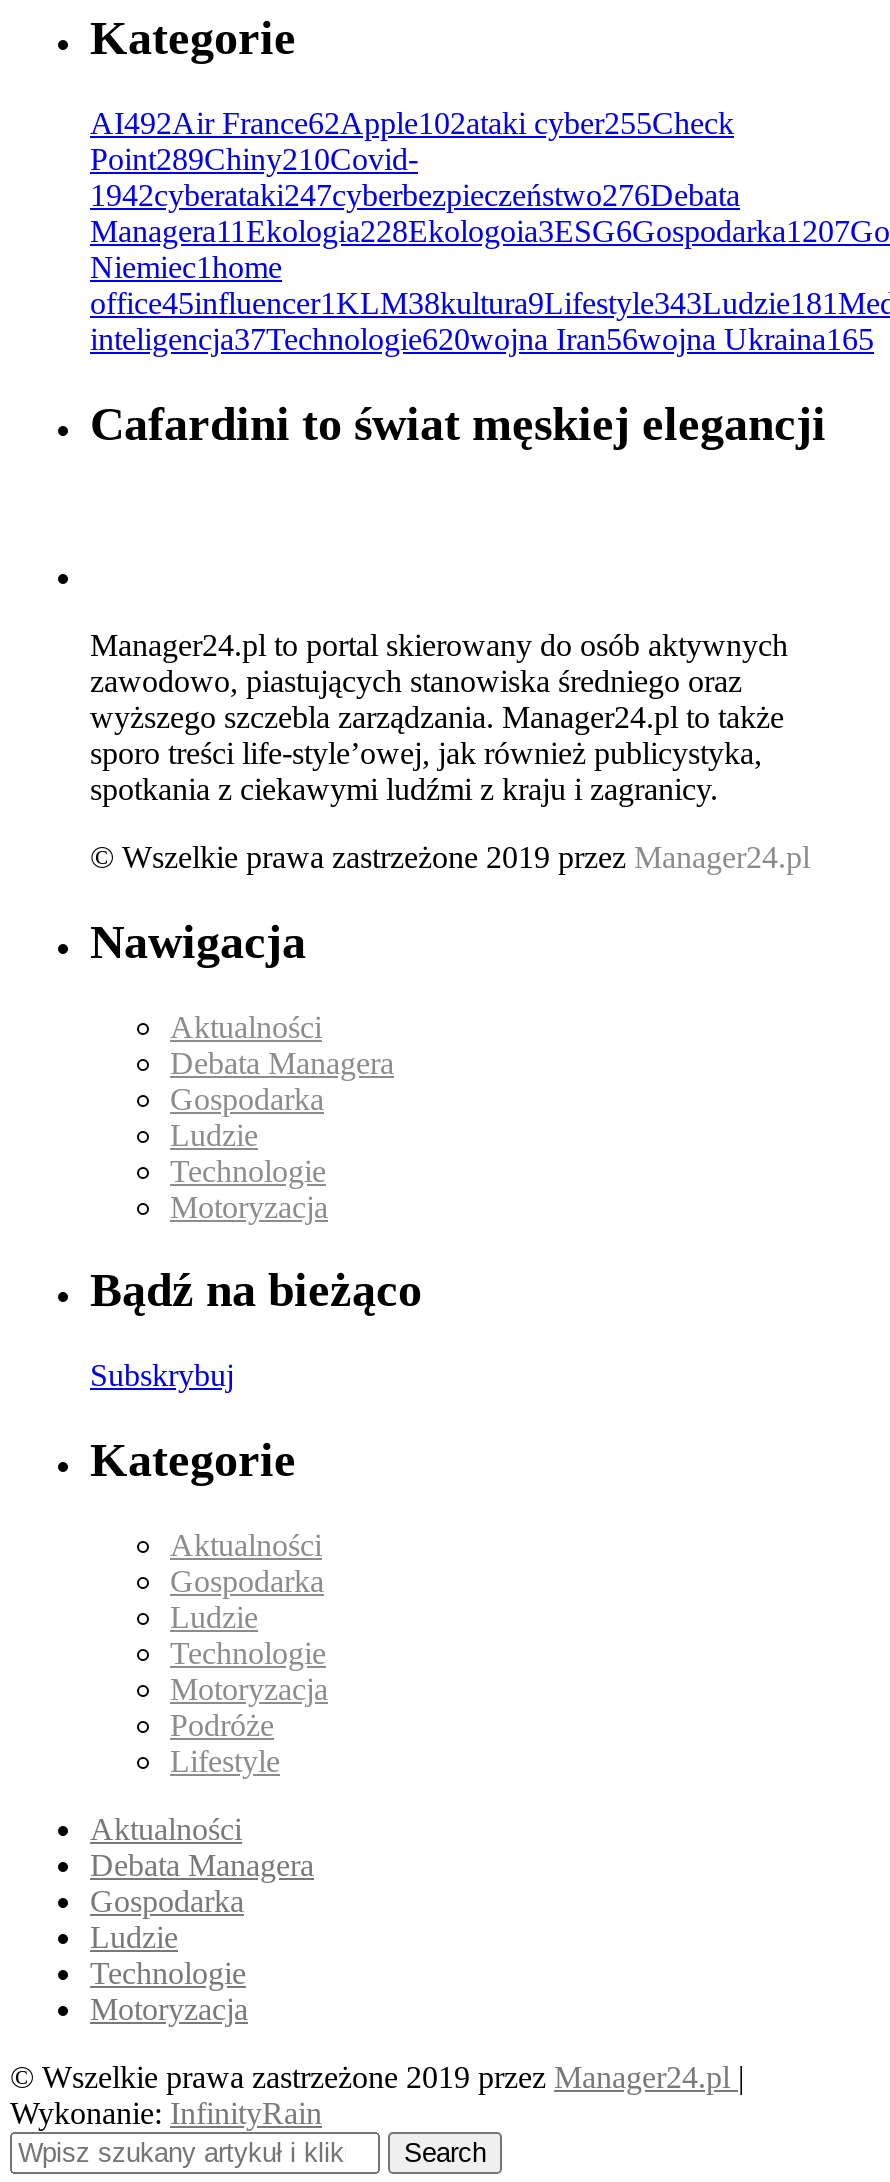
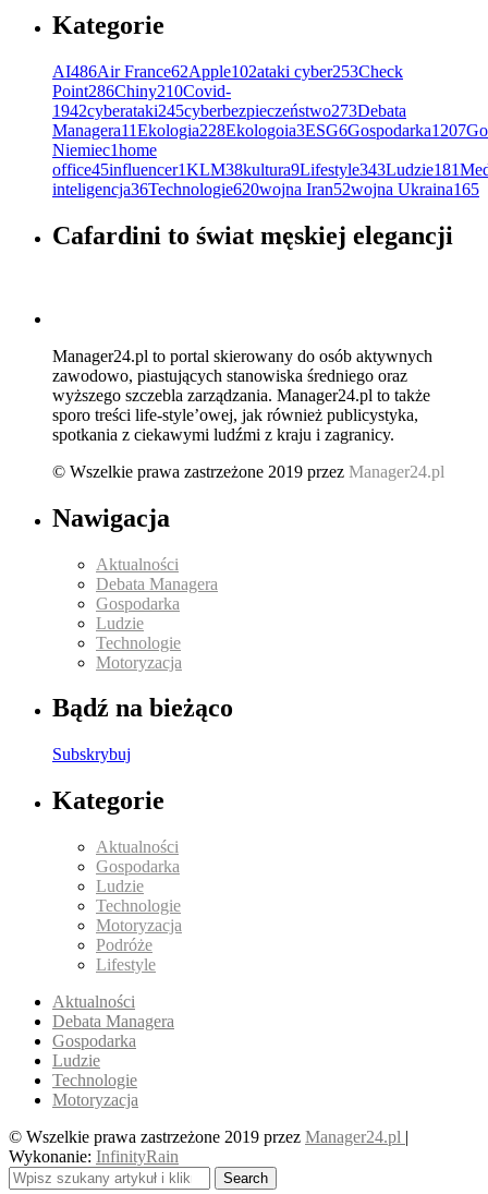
- AI492Air France62Apple102ataki cyber255Check
+ AI486Air France62Apple102ataki cyber253Check

- Point289Chiny210Covid-
+ Point286Chiny210Covid-

- 1942cyberataki247cyberbezpieczeństwo276Debata
+ 1942cyberataki245cyberbezpieczeństwo273Debata

- inteligencja37Technologie620wojna Iran56wojna Ukraina165
+ inteligencja36Technologie620wojna Iran52wojna Ukraina165
